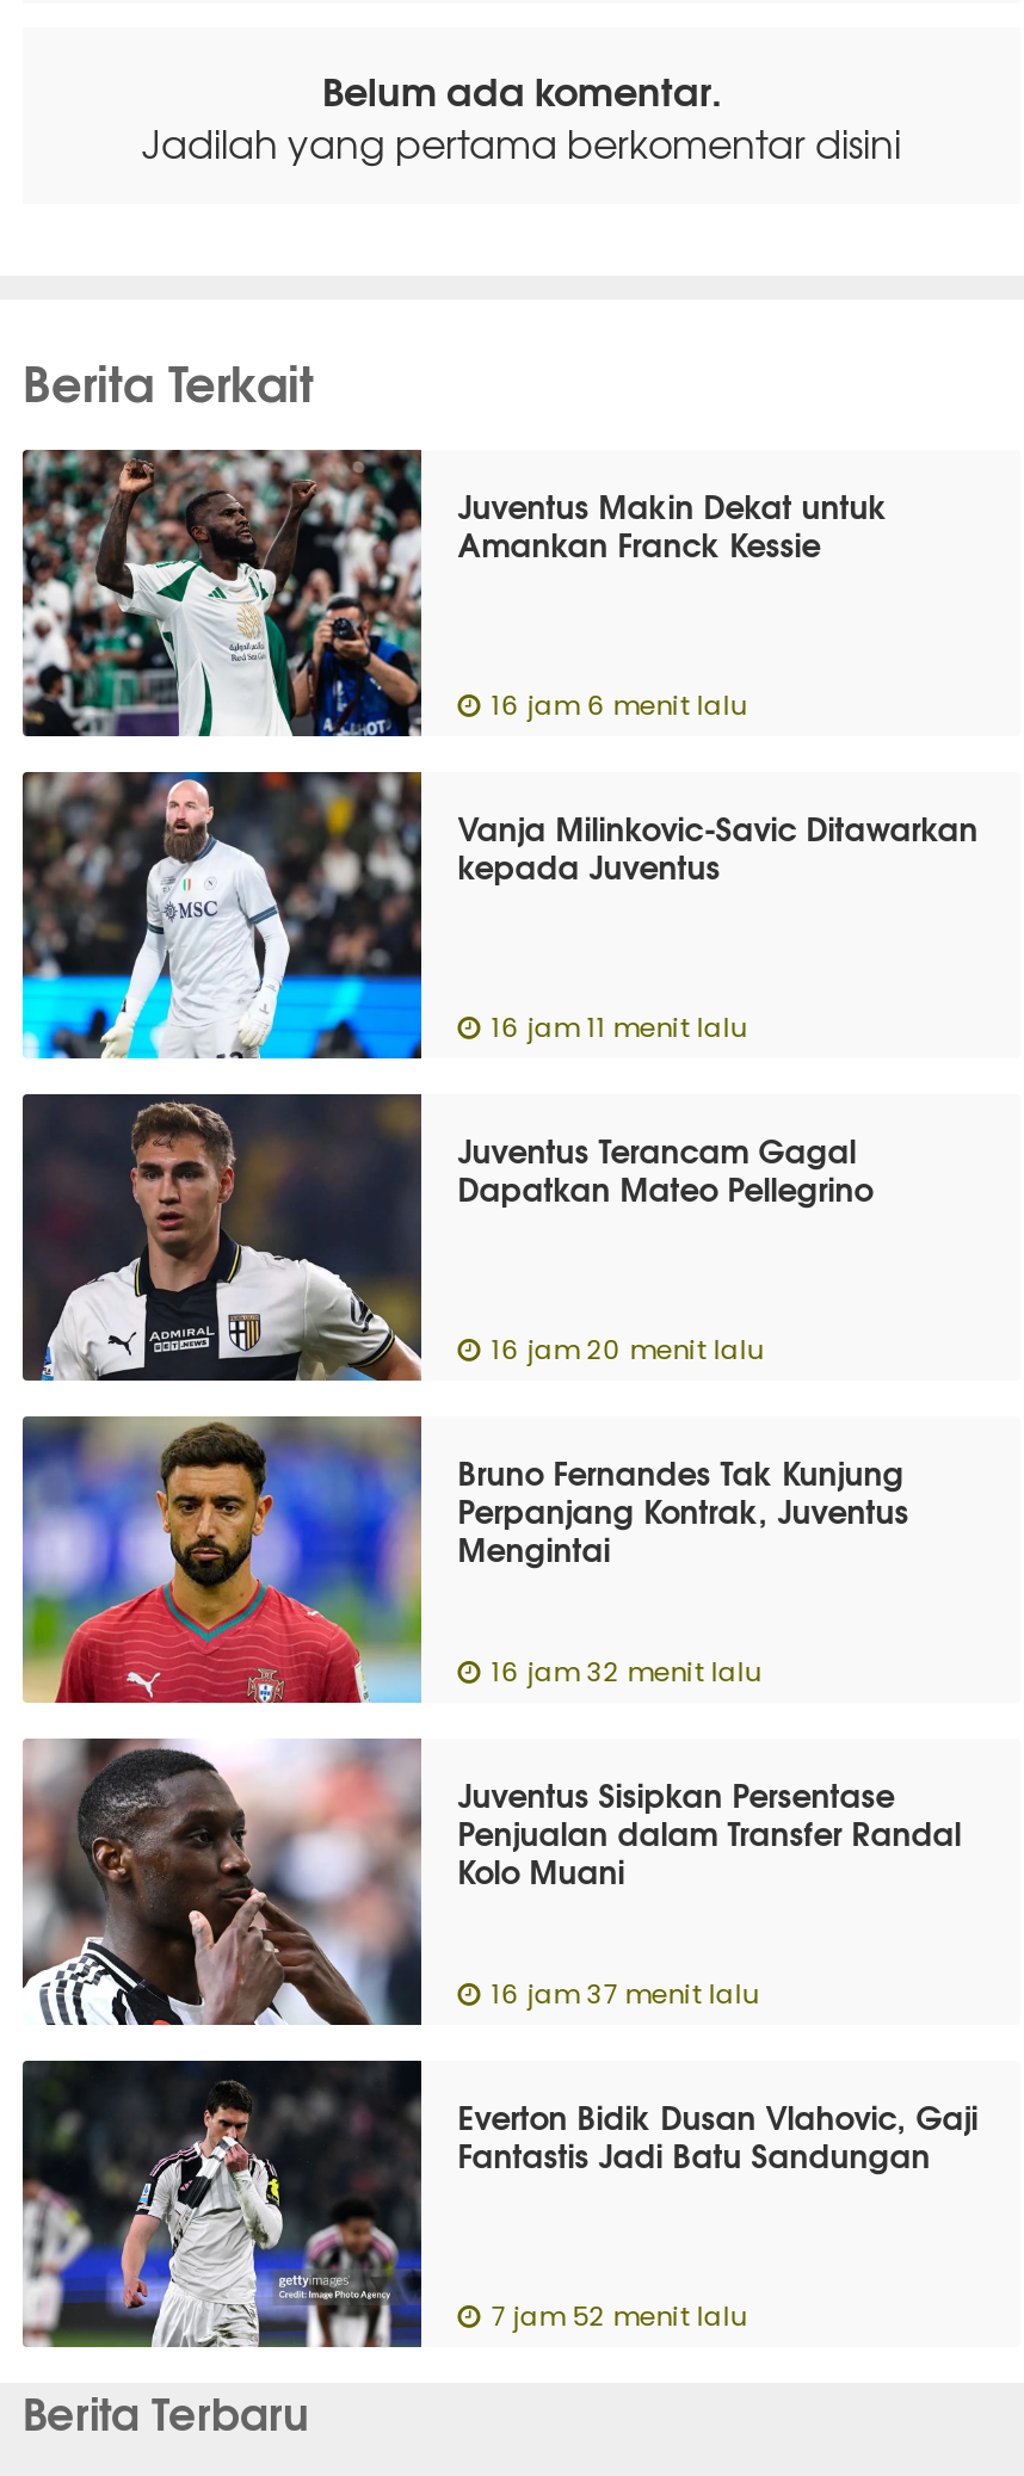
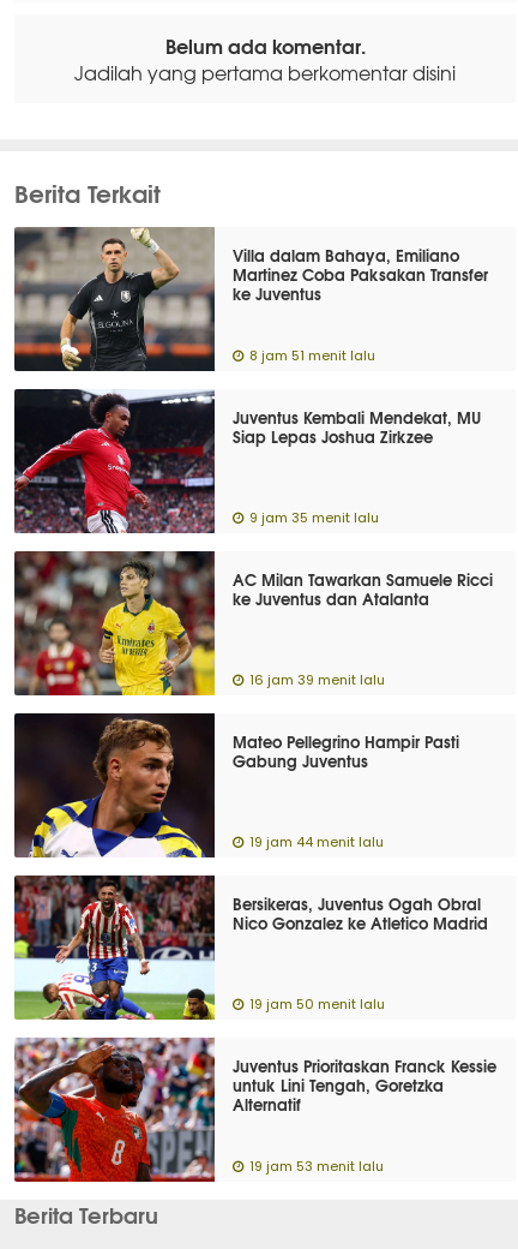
- [image]
- Juventus Makin Dekat untuk
- Amankan Franck Kessie
+ [image]
+ Villa dalam Bahaya, Emiliano
+ Martinez Coba Paksakan Transfer
+ ke Juventus

- 16 jam 6 menit lalu
+ 8 jam 51 menit lalu

- [image]
- Vanja Milinkovic-Savic Ditawarkan
- kepada Juventus
+ [image]
+ Juventus Kembali Mendekat, MU
+ Siap Lepas Joshua Zirkzee

- 16 jam 11 menit lalu
+ 9 jam 35 menit lalu

- [image]
- Juventus Terancam Gagal
- Dapatkan Mateo Pellegrino
+ [image]
+ AC Milan Tawarkan Samuele Ricci
+ ke Juventus dan Atalanta

- 16 jam 20 menit lalu
+ 16 jam 39 menit lalu

- [image]
- Bruno Fernandes Tak Kunjung
- Perpanjang Kontrak, Juventus
- Mengintai
+ [image]
+ Mateo Pellegrino Hampir Pasti
+ Gabung Juventus

- 16 jam 32 menit lalu
+ 19 jam 44 menit lalu

- [image]
- Juventus Sisipkan Persentase
- Penjualan dalam Transfer Randal
- Kolo Muani
+ [image]
+ Bersikeras, Juventus Ogah Obral
+ Nico Gonzalez ke Atletico Madrid

- 16 jam 37 menit lalu
+ 19 jam 50 menit lalu

- [image]
- Everton Bidik Dusan Vlahovic, Gaji
- Fantastis Jadi Batu Sandungan
+ [image]
+ Juventus Prioritaskan Franck Kessie
+ untuk Lini Tengah, Goretzka
+ Alternatif

- 7 jam 52 menit lalu
+ 19 jam 53 menit lalu
